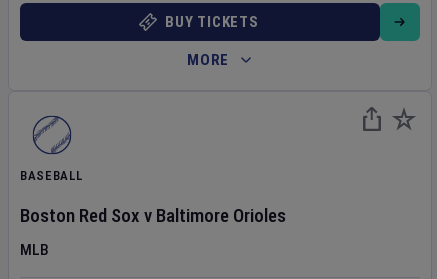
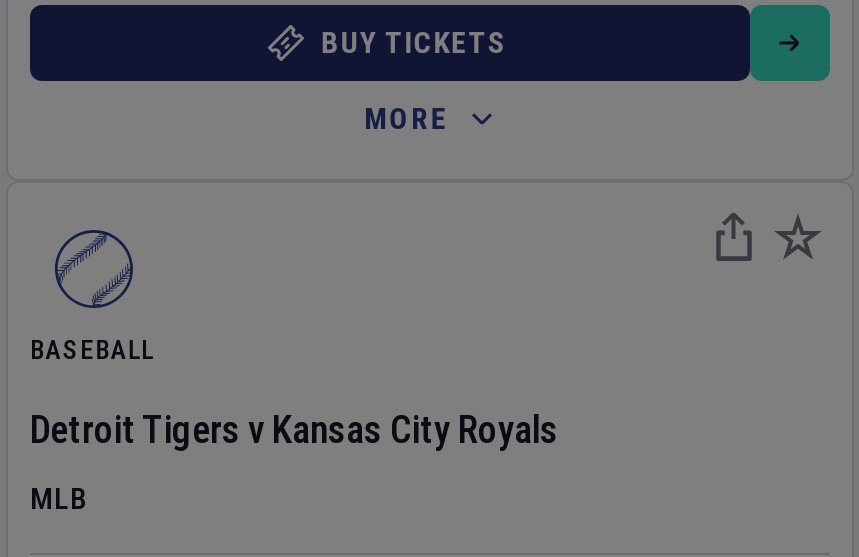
- Boston Red Sox v Baltimore Orioles
+ Detroit Tigers v Kansas City Royals
